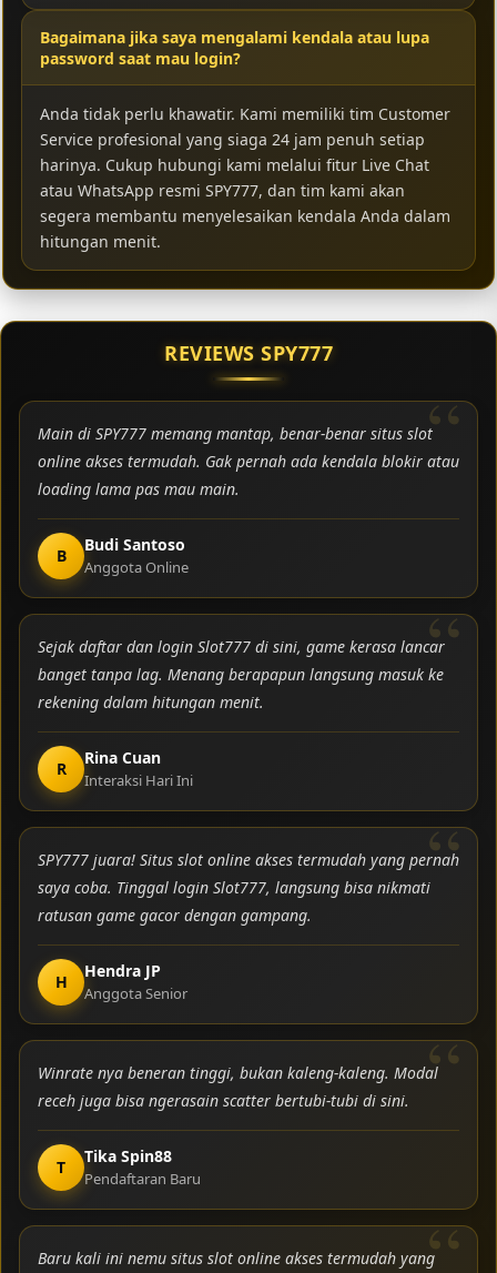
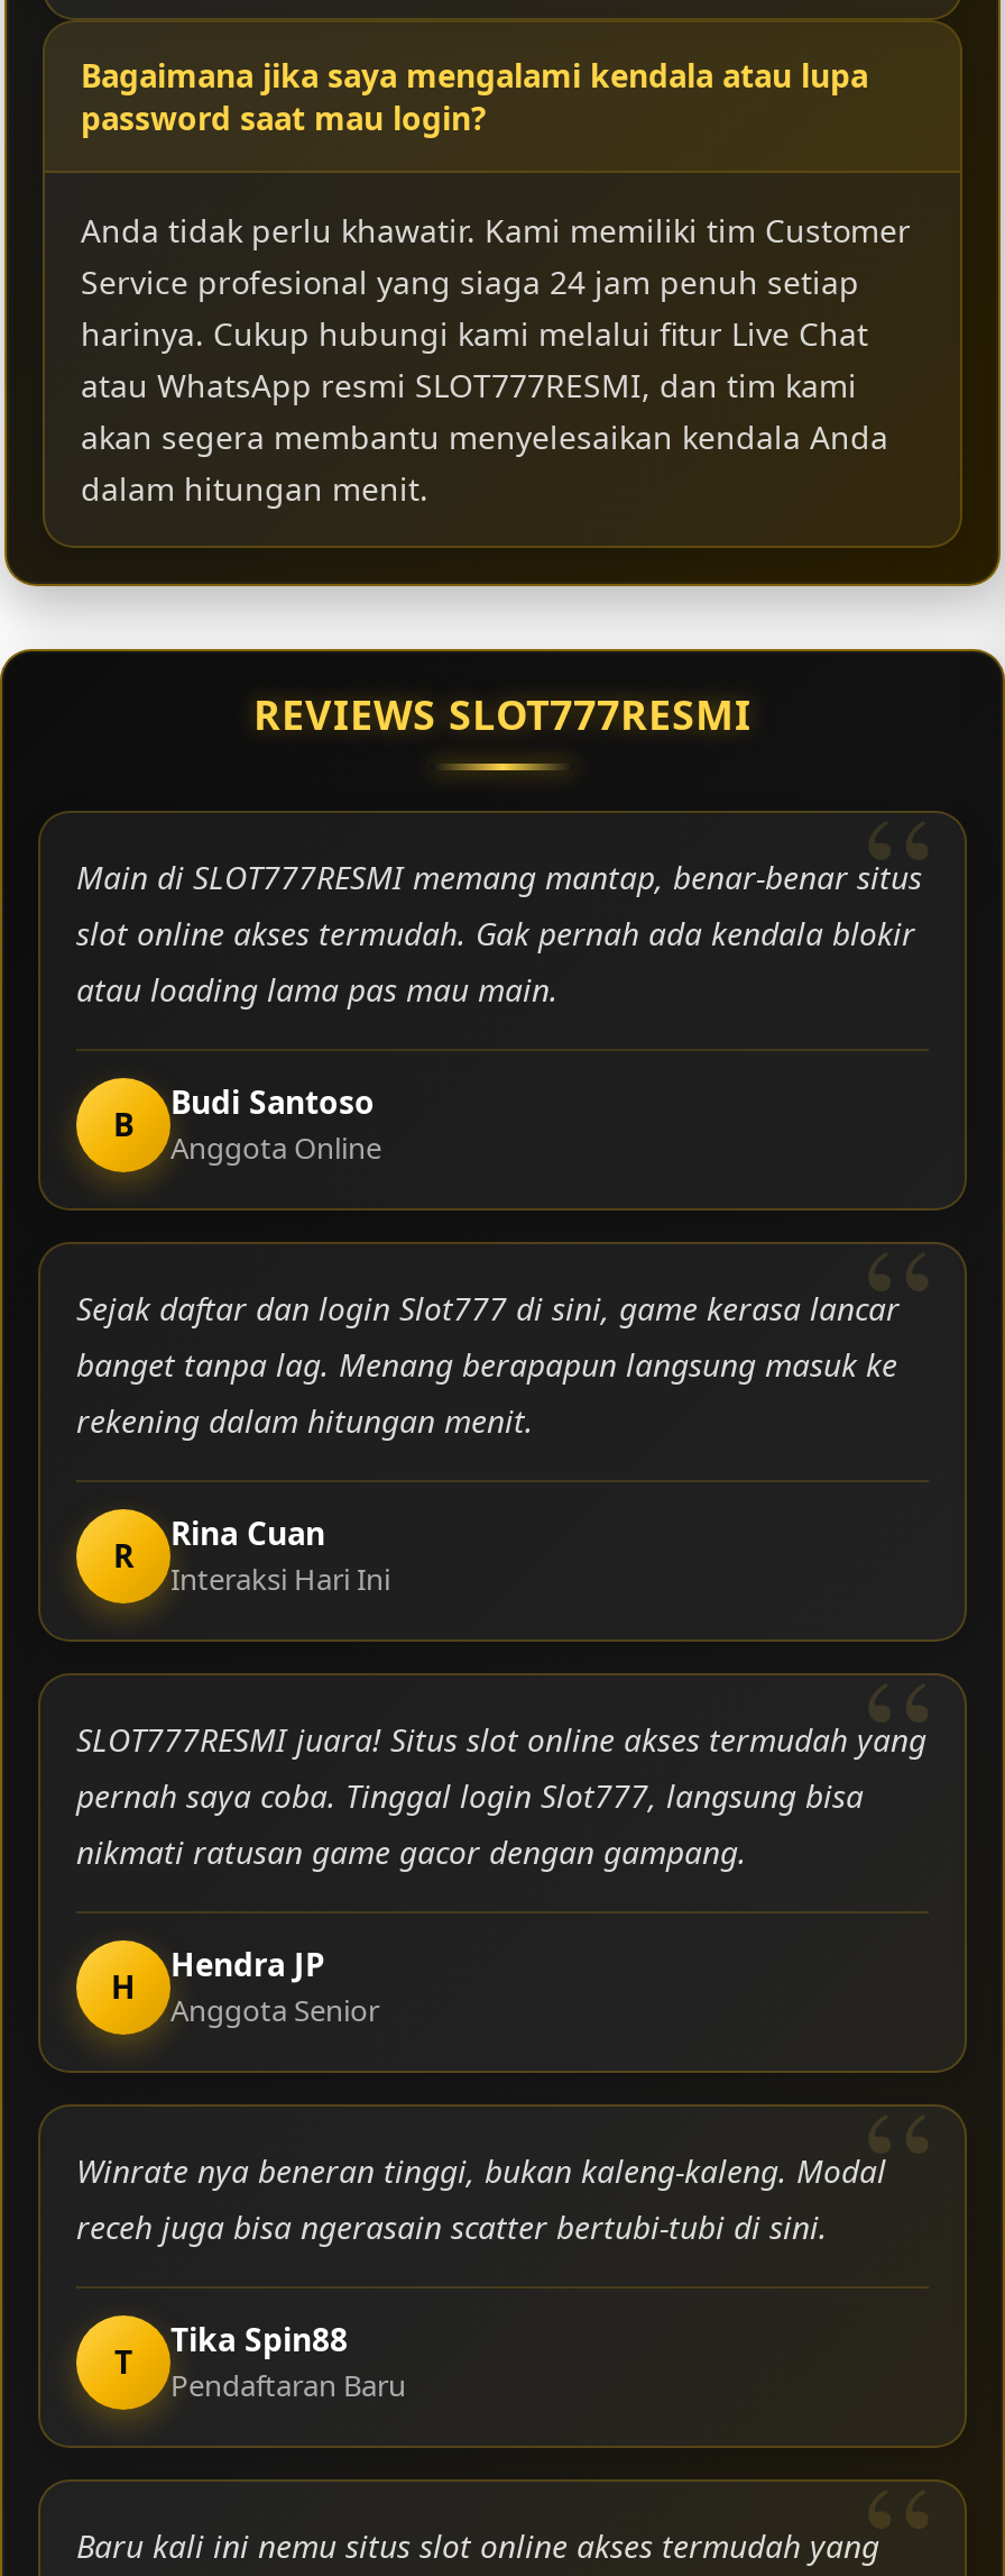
- atau WhatsApp resmi SPY777, dan tim kami akan
- segera membantu menyelesaikan kendala Anda dalam
- hitungan menit.
+ atau WhatsApp resmi SLOT777RESMI, dan tim kami
+ akan segera membantu menyelesaikan kendala Anda
+ dalam hitungan menit.

- REVIEWS SPY777
+ REVIEWS SLOT777RESMI

- Main di SPY777 memang mantap, benar-benar situs slot
- online akses termudah. Gak pernah ada kendala blokir atau
- loading lama pas mau main.
+ Main di SLOT777RESMI memang mantap, benar-benar situs
+ slot online akses termudah. Gak pernah ada kendala blokir
+ atau loading lama pas mau main.

- SPY777 juara! Situs slot online akses termudah yang pernah
- saya coba. Tinggal login Slot777, langsung bisa nikmati
- ratusan game gacor dengan gampang.
+ SLOT777RESMI juara! Situs slot online akses termudah yang
+ pernah saya coba. Tinggal login Slot777, langsung bisa
+ nikmati ratusan game gacor dengan gampang.
